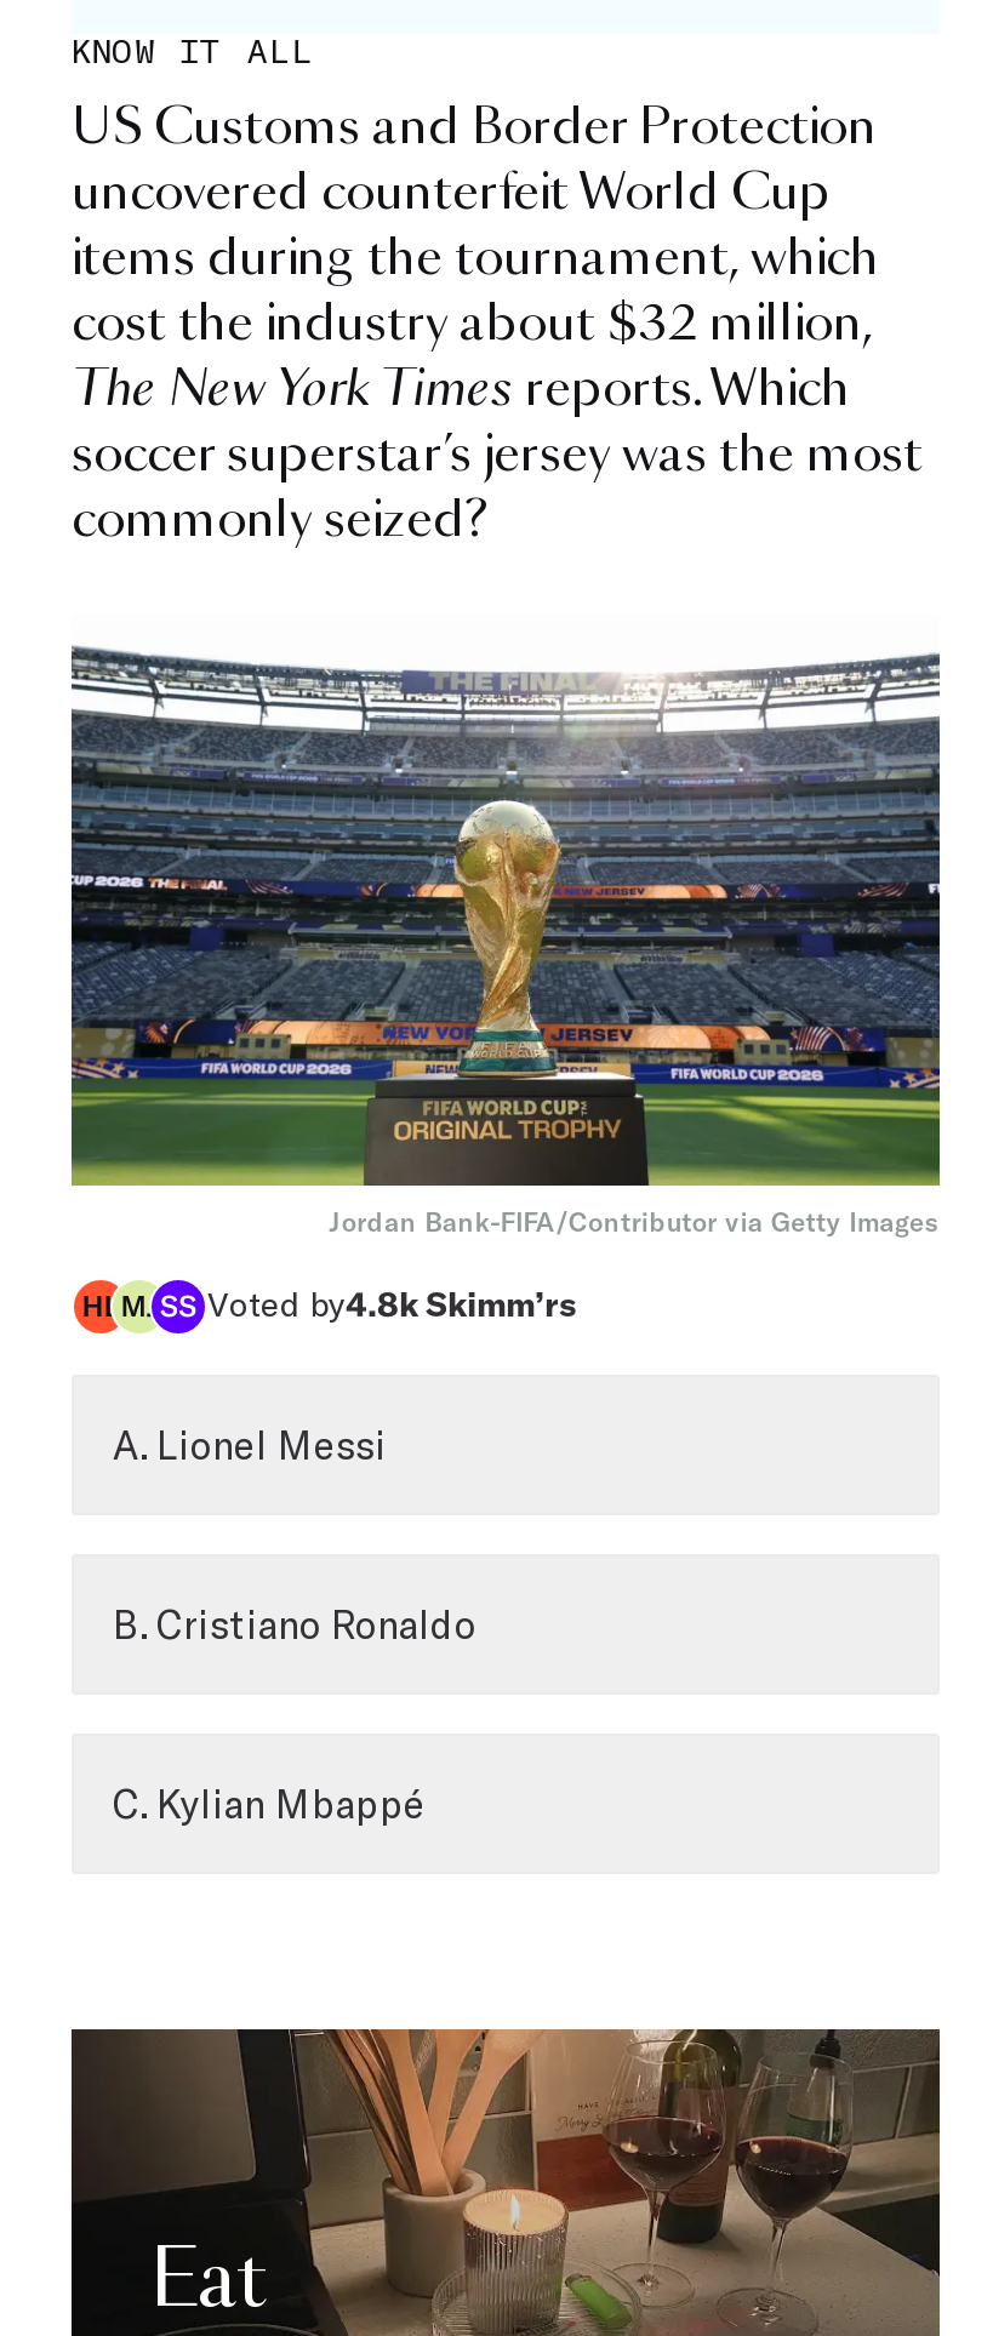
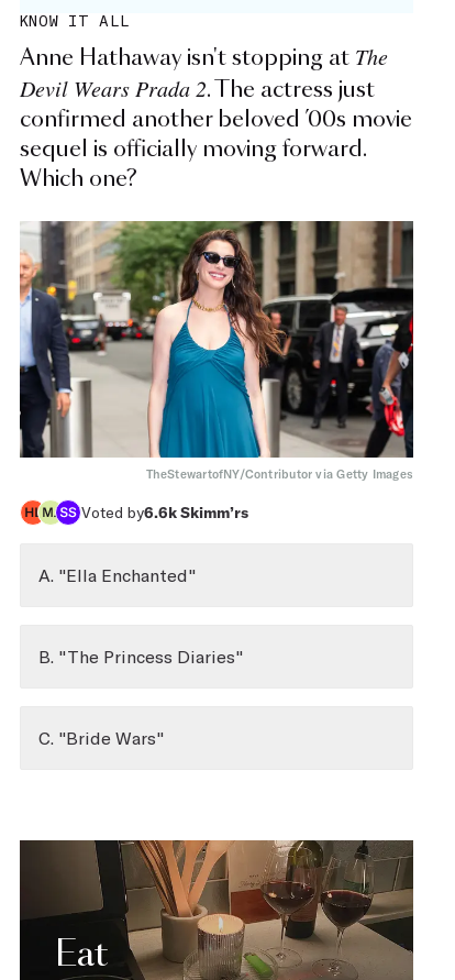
- US Customs and Border Protection
- uncovered counterfeit World Cup
- items during the tournament, which
- cost the industry about $32 million,
- The New York Times reports. Which
- soccer superstar’s jersey was the most
- commonly seized?
+ Anne Hathaway isn't stopping at The
+ Devil Wears Prada 2. The actress just
+ confirmed another beloved ’00s movie
+ sequel is officially moving forward.
+ Which one?

- [image]
- Jordan Bank-FIFA/Contributor via Getty Images
+ [image]
+ TheStewartofNY/Contributor via Getty Images

- Voted by4.8kSkimm’rs
+ Voted by6.6kSkimm’rs

- A. Lionel Messi
+ A. "Ella Enchanted"

- B. Cristiano Ronaldo
+ B. "The Princess Diaries"

- C. Kylian Mbappé
+ C. "Bride Wars"
